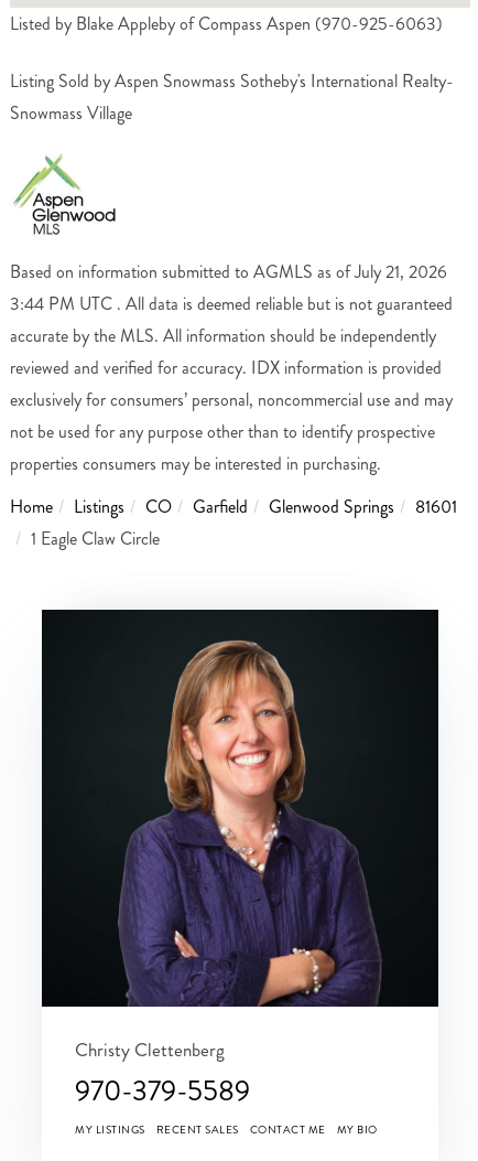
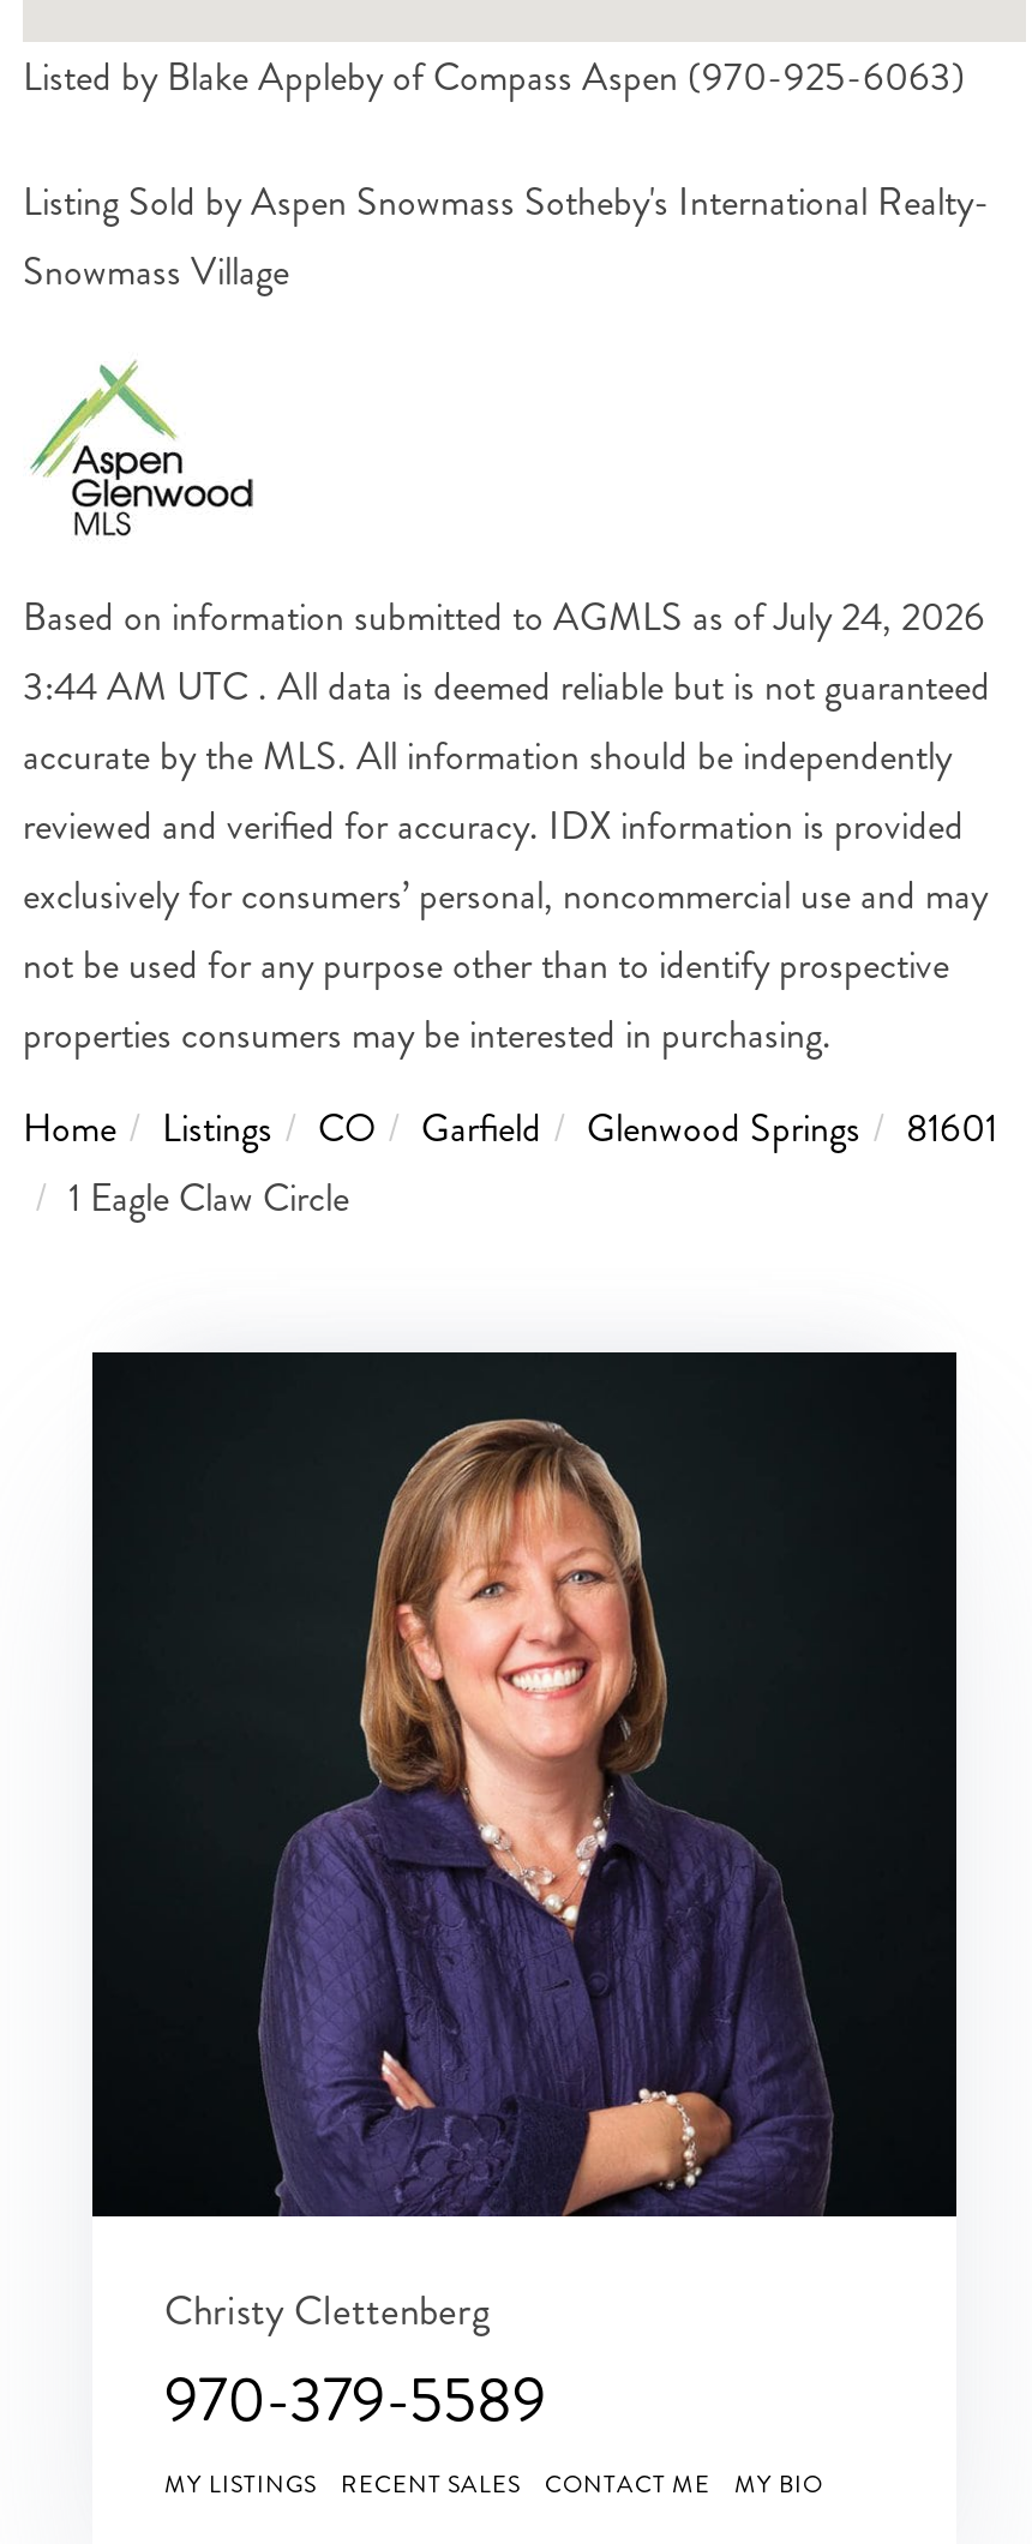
- Based on information submitted to AGMLS as of July 21, 2026
+ Based on information submitted to AGMLS as of July 24, 2026

- 3:44 PM UTC . All data is deemed reliable but is not guaranteed
+ 3:44 AM UTC . All data is deemed reliable but is not guaranteed
